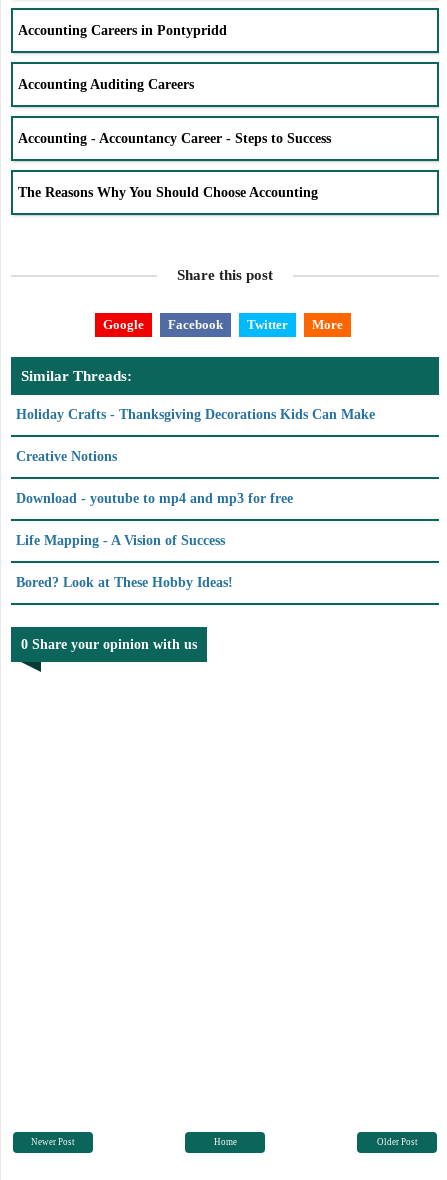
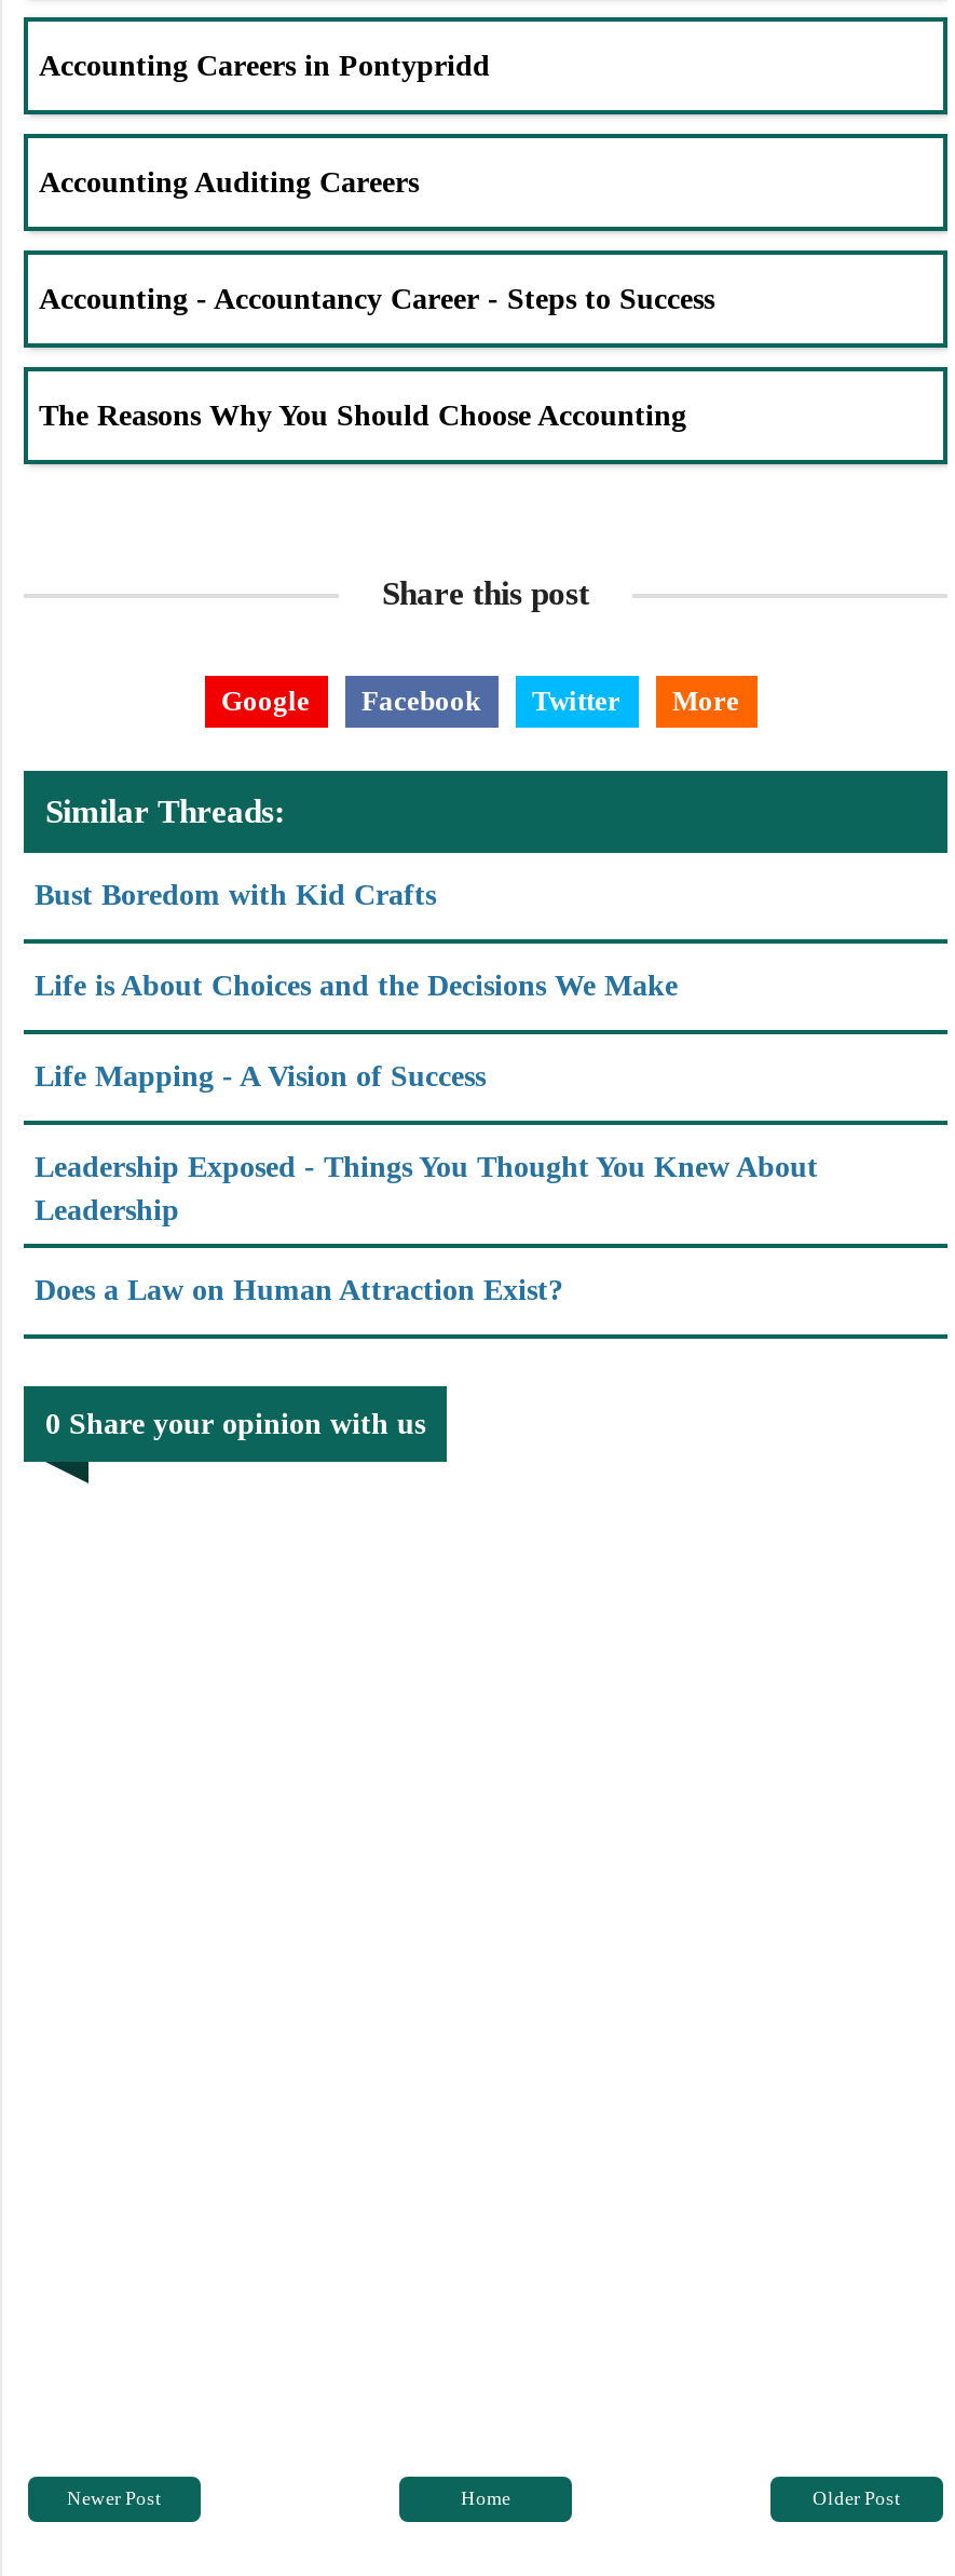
- Holiday Crafts - Thanksgiving Decorations Kids Can Make
- Creative Notions
- Download - youtube to mp4 and mp3 for free
+ Bust Boredom with Kid Crafts
+ Life is About Choices and the Decisions We Make

moved up: Life Mapping - A Vision of Success

- Bored? Look at These Hobby Ideas!
+ Leadership Exposed - Things You Thought You Knew About
+ Leadership
+ Does a Law on Human Attraction Exist?
